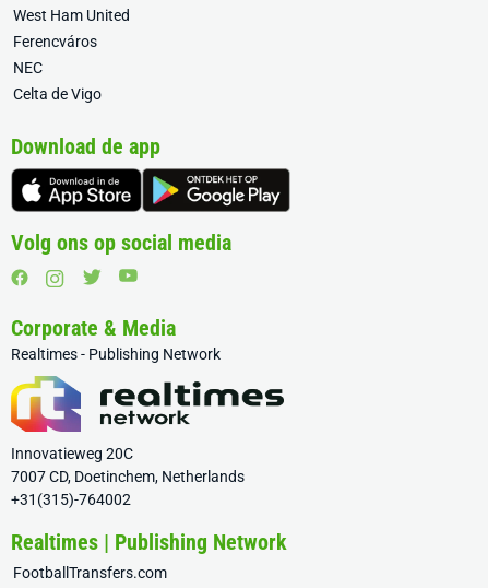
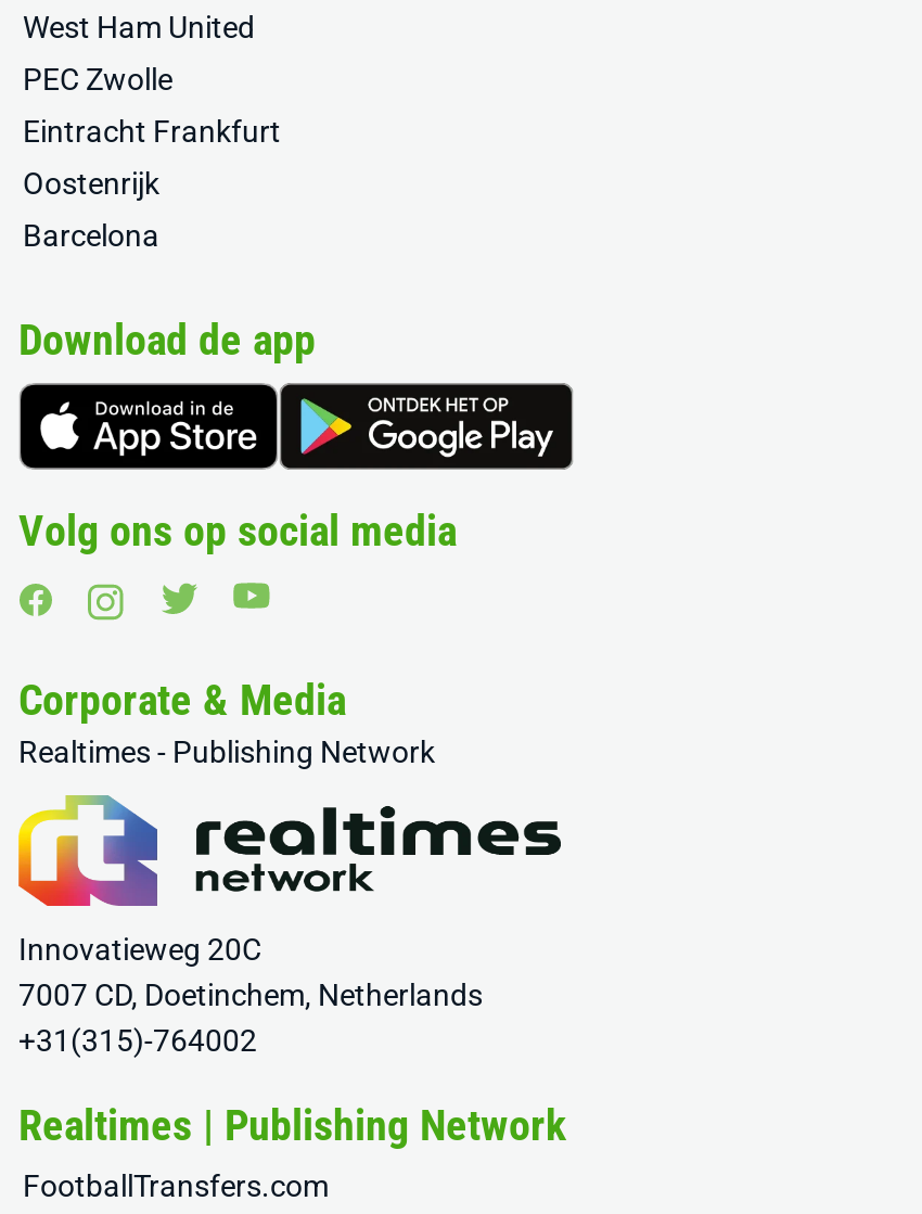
- Ferencváros
- NEC
- Celta de Vigo
+ PEC Zwolle
+ Eintracht Frankfurt
+ Oostenrijk
+ Barcelona
